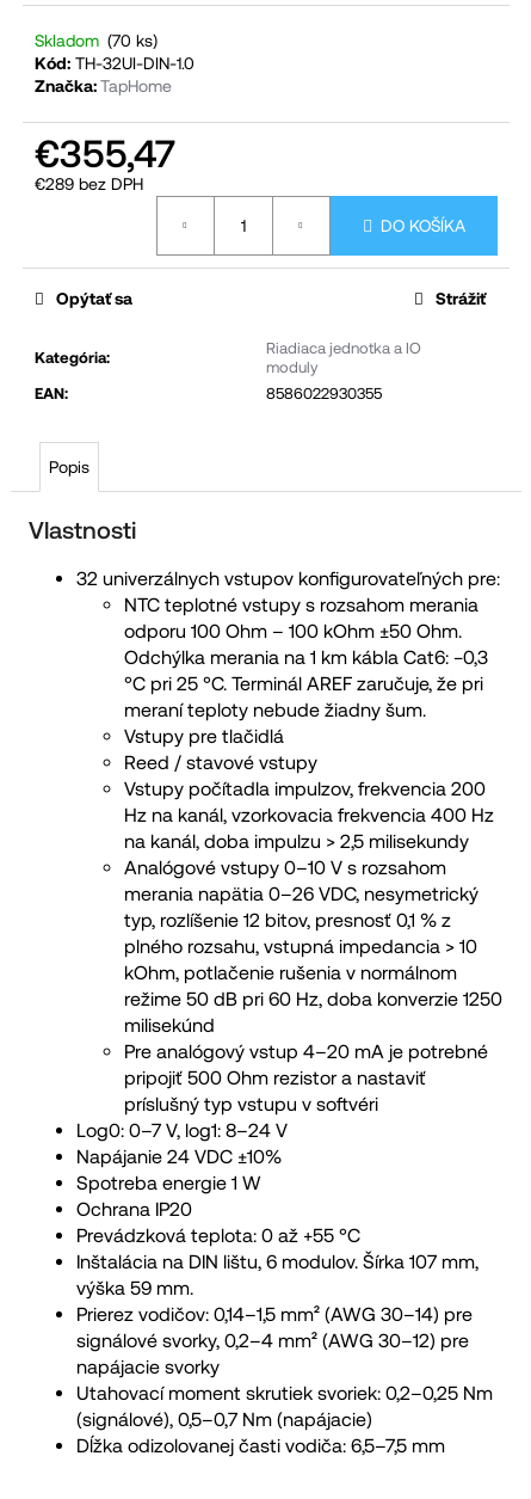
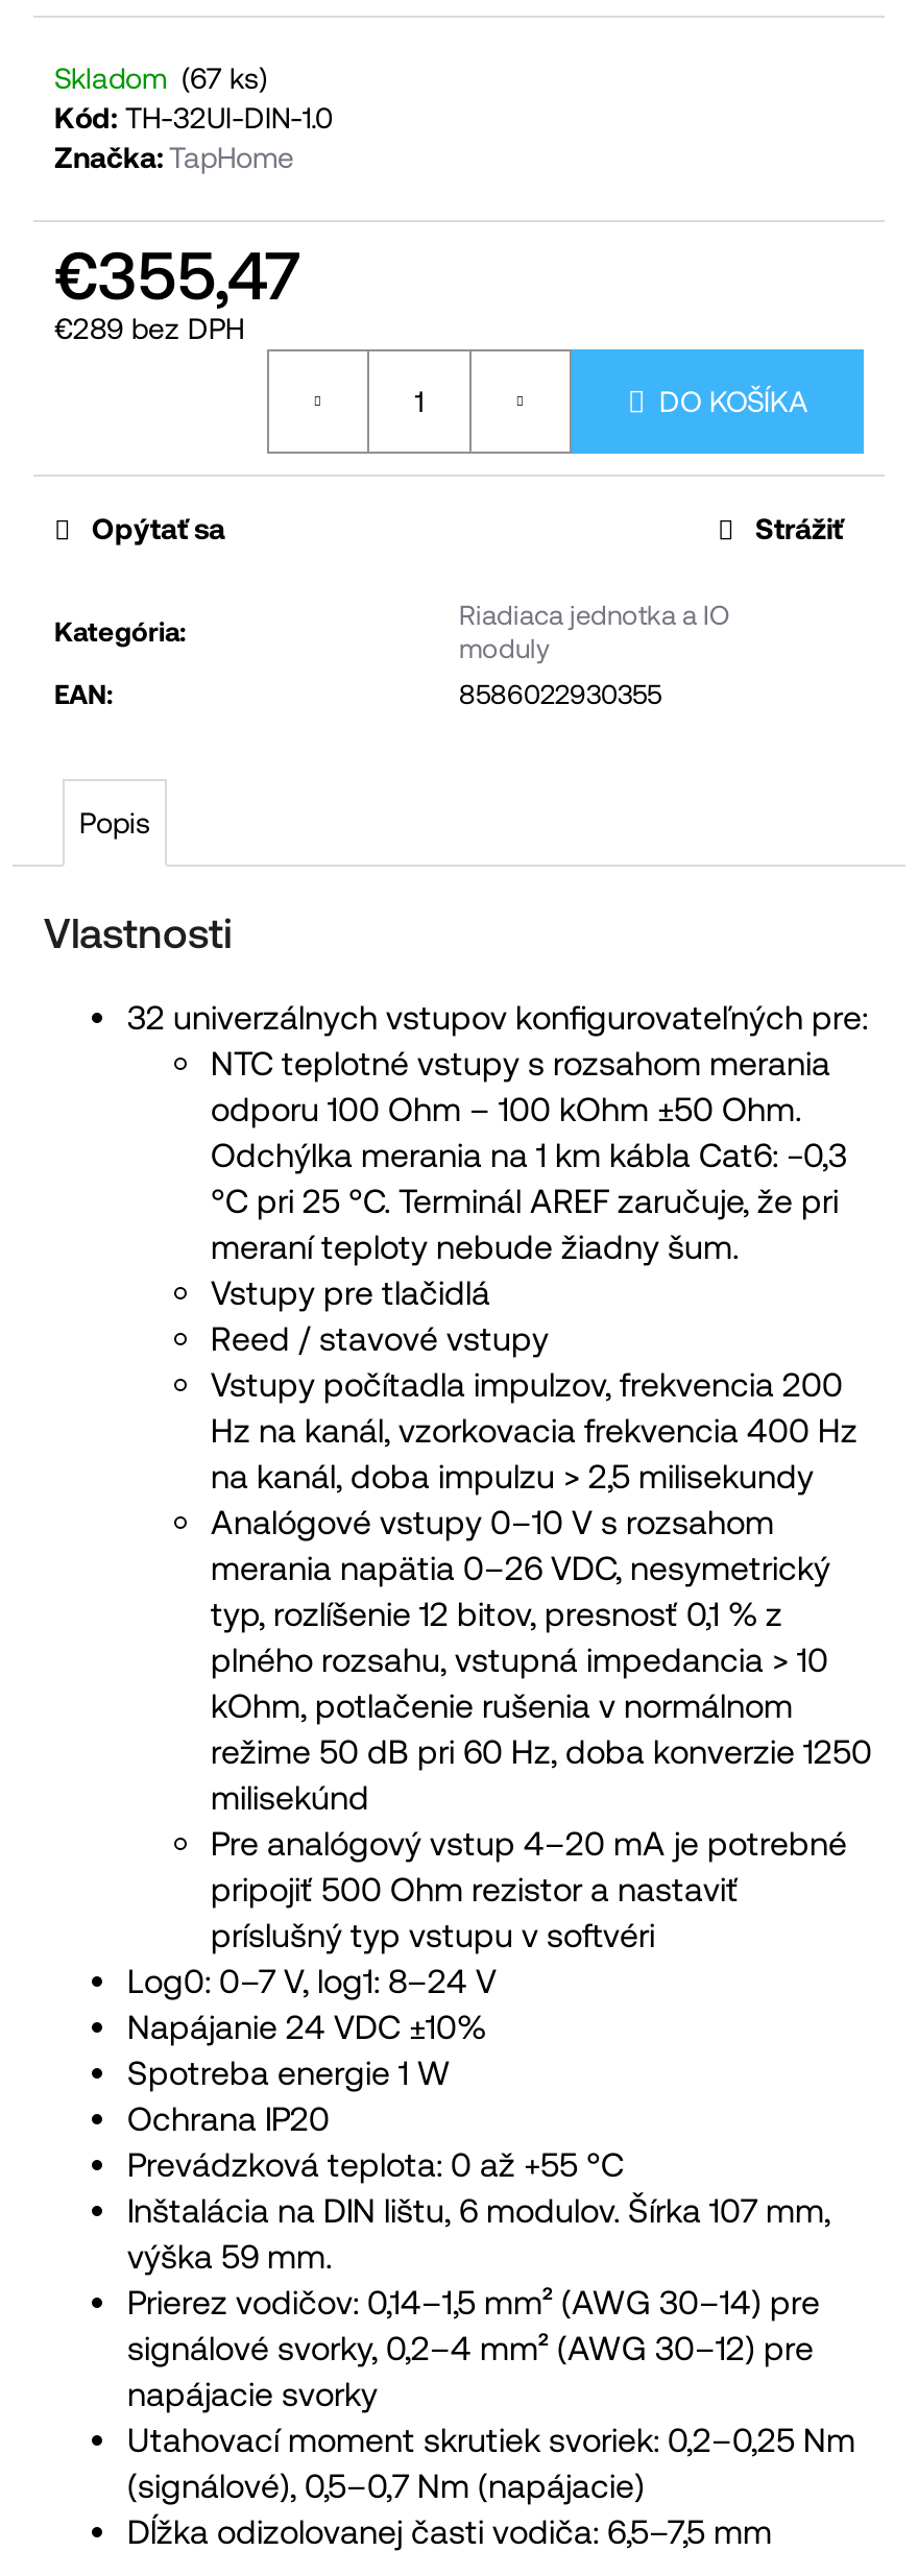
- Skladom (70 ks)
+ Skladom (67 ks)
